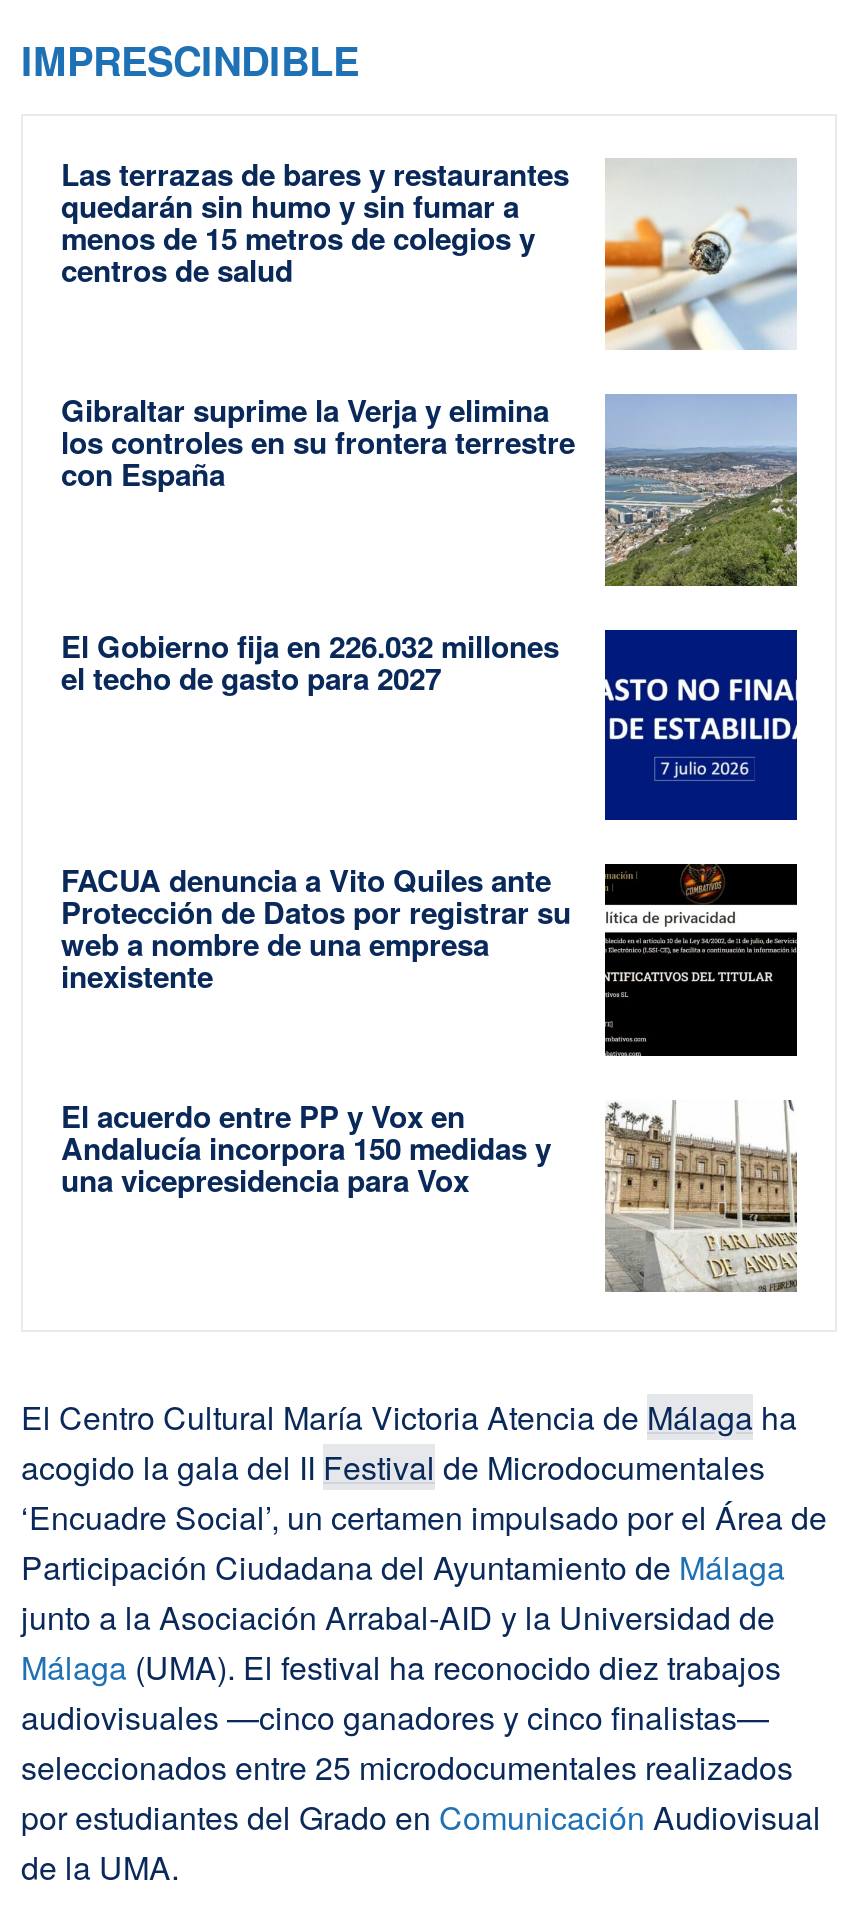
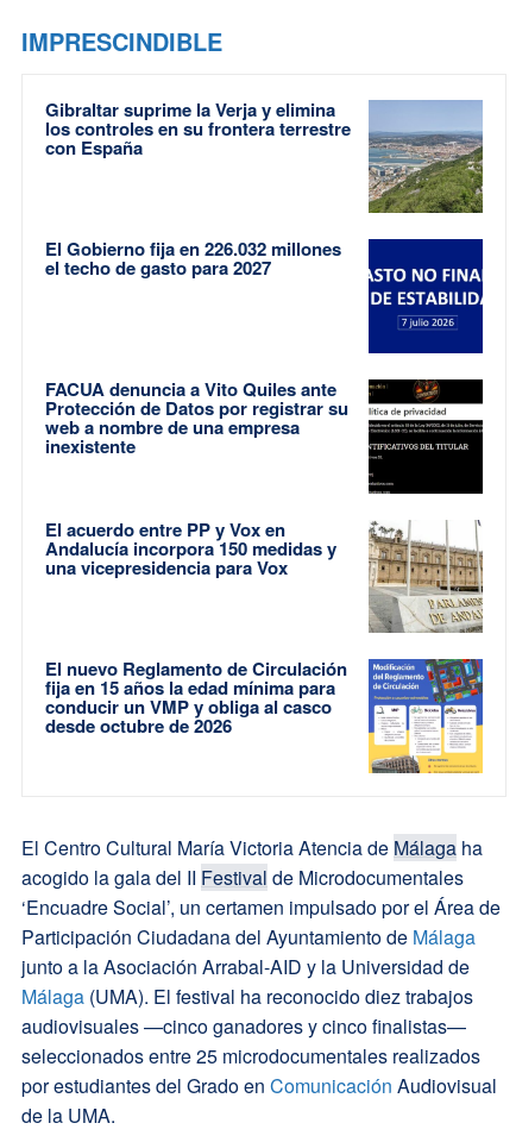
- [image]
- Las terrazas de bares y restaurantes
- quedarán sin humo y sin fumar a
- menos de 15 metros de colegios y
- centros de salud

moved up: [image] | Gibraltar suprime la Verja y elimina | los controles en su frontera terrestre | ... | Andalucía incorpora 150 medidas y | una vicepresidencia para Vox

+ [image]
+ El nuevo Reglamento de Circulación
+ fija en 15 años la edad mínima para
+ conducir un VMP y obliga al casco
+ desde octubre de 2026
